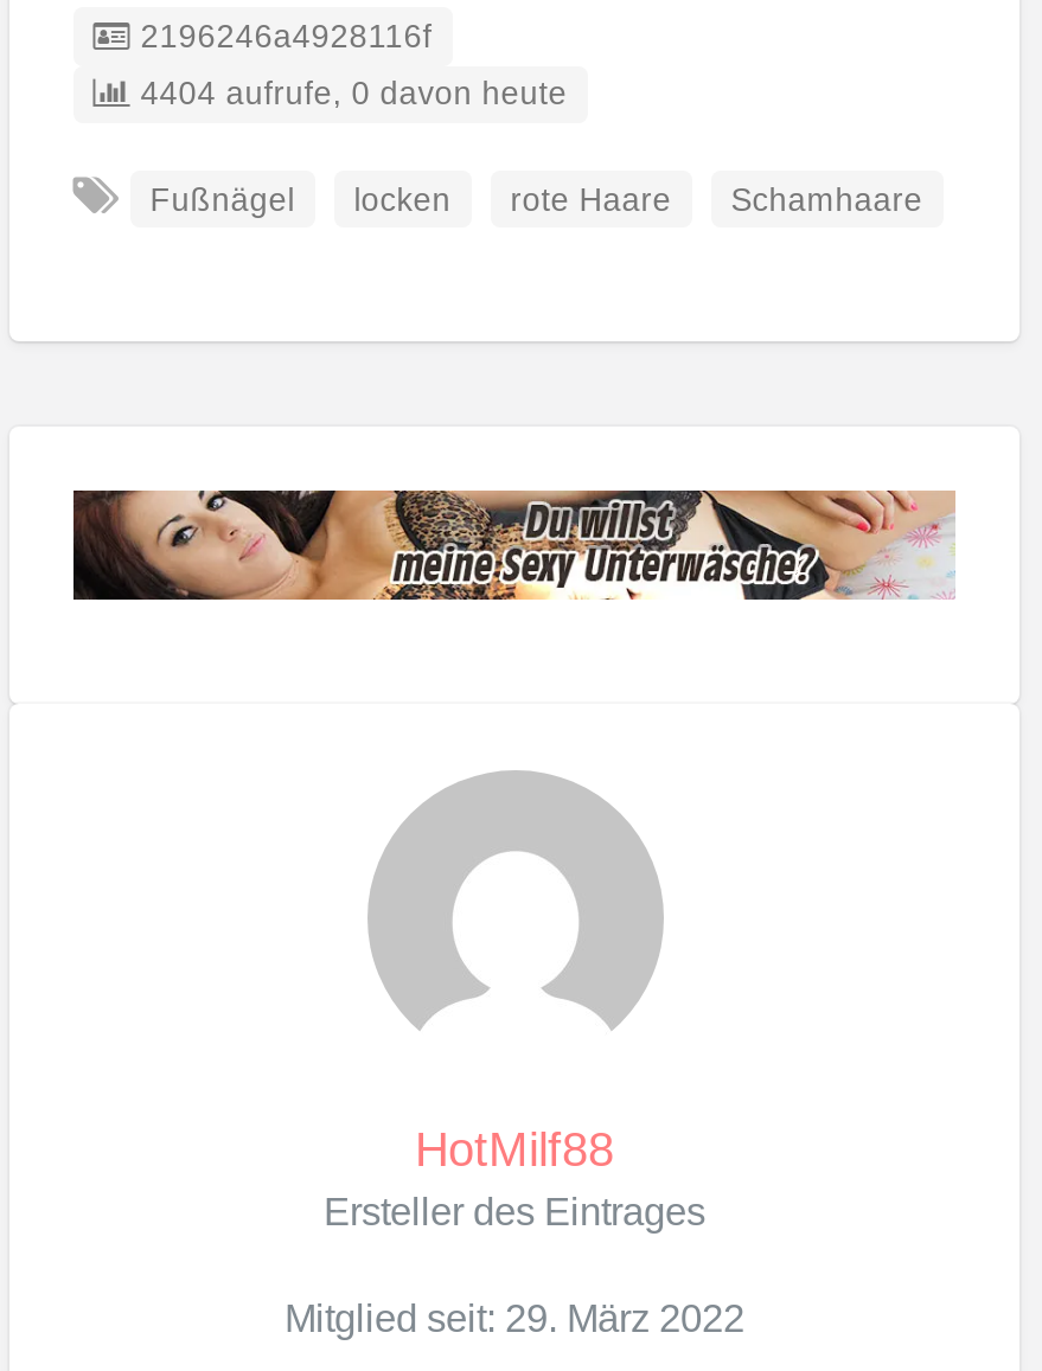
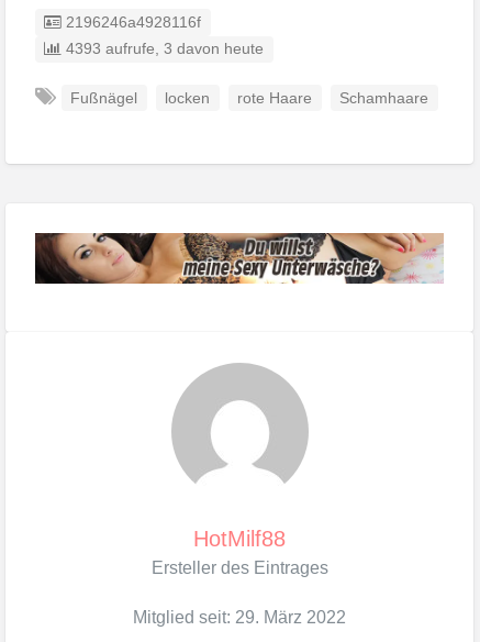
- 4404 aufrufe, 0 davon heute
+ 4393 aufrufe, 3 davon heute
